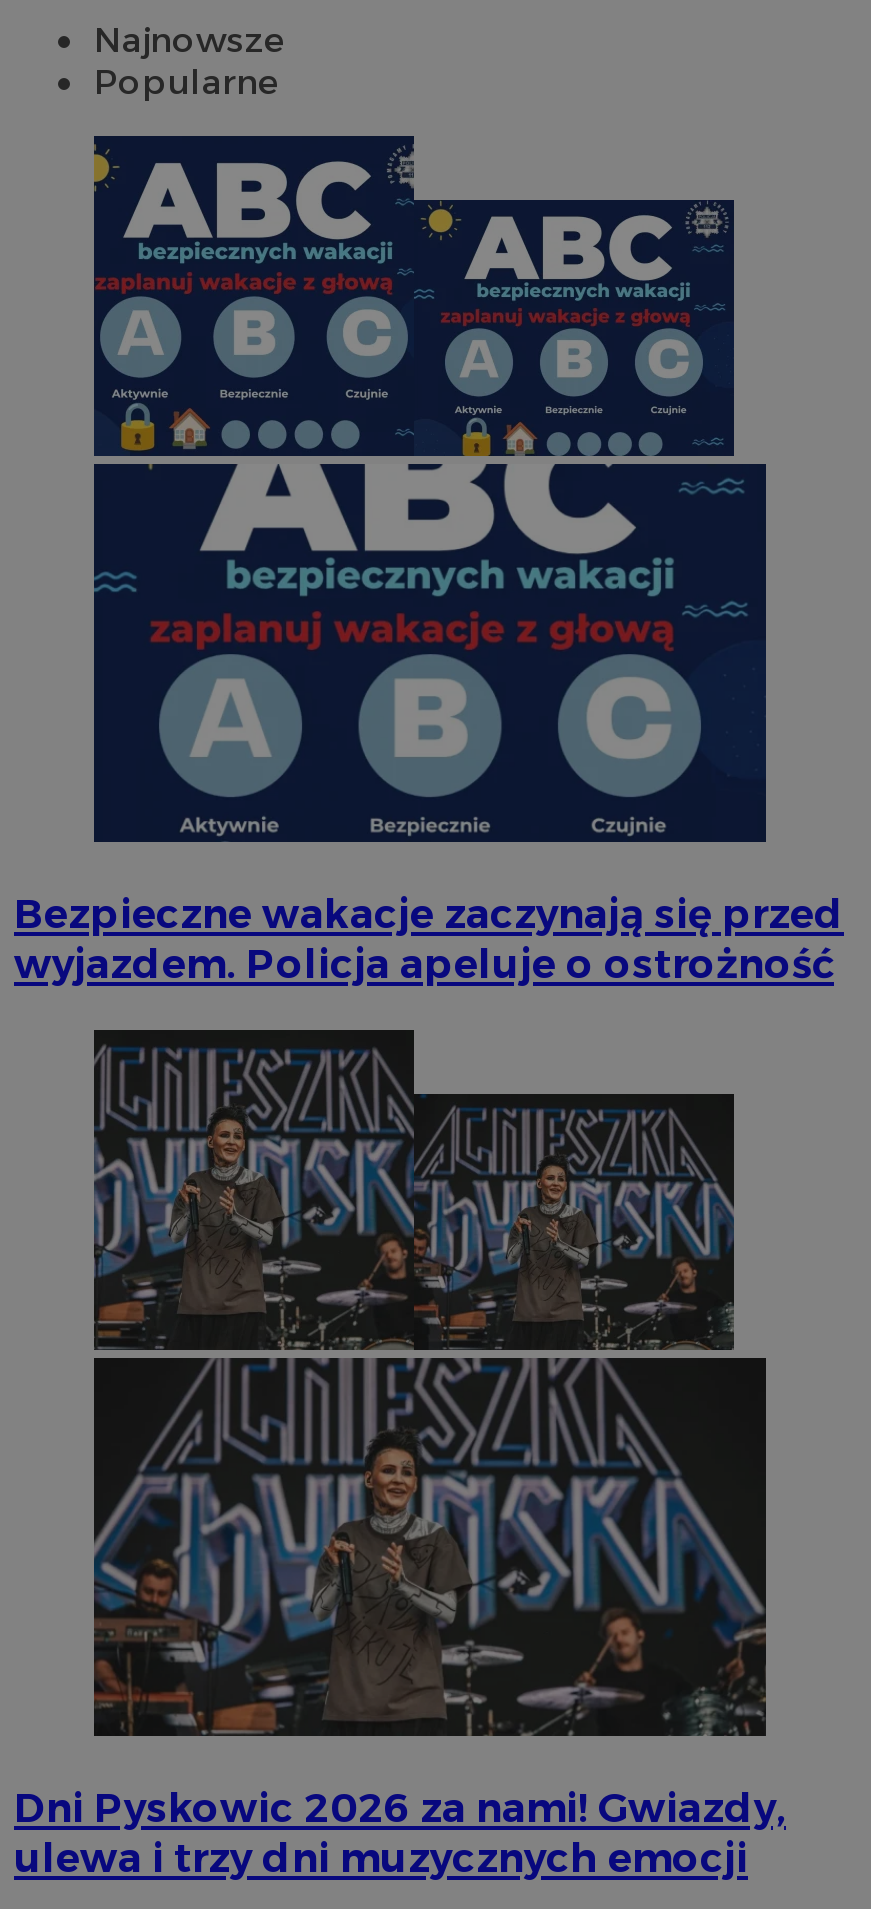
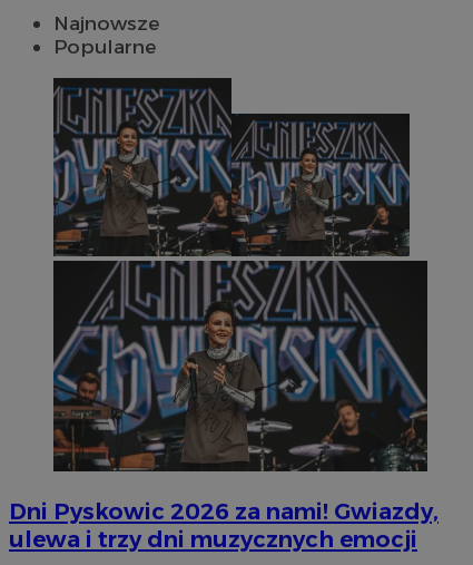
- [image]
- Bezpieczne wakacje zaczynają się przed
- wyjazdem. Policja apeluje o ostrożność
